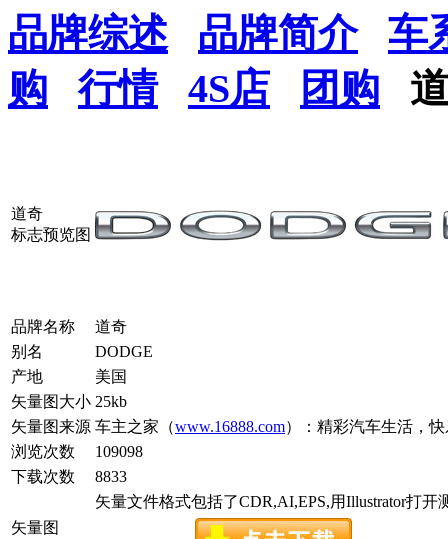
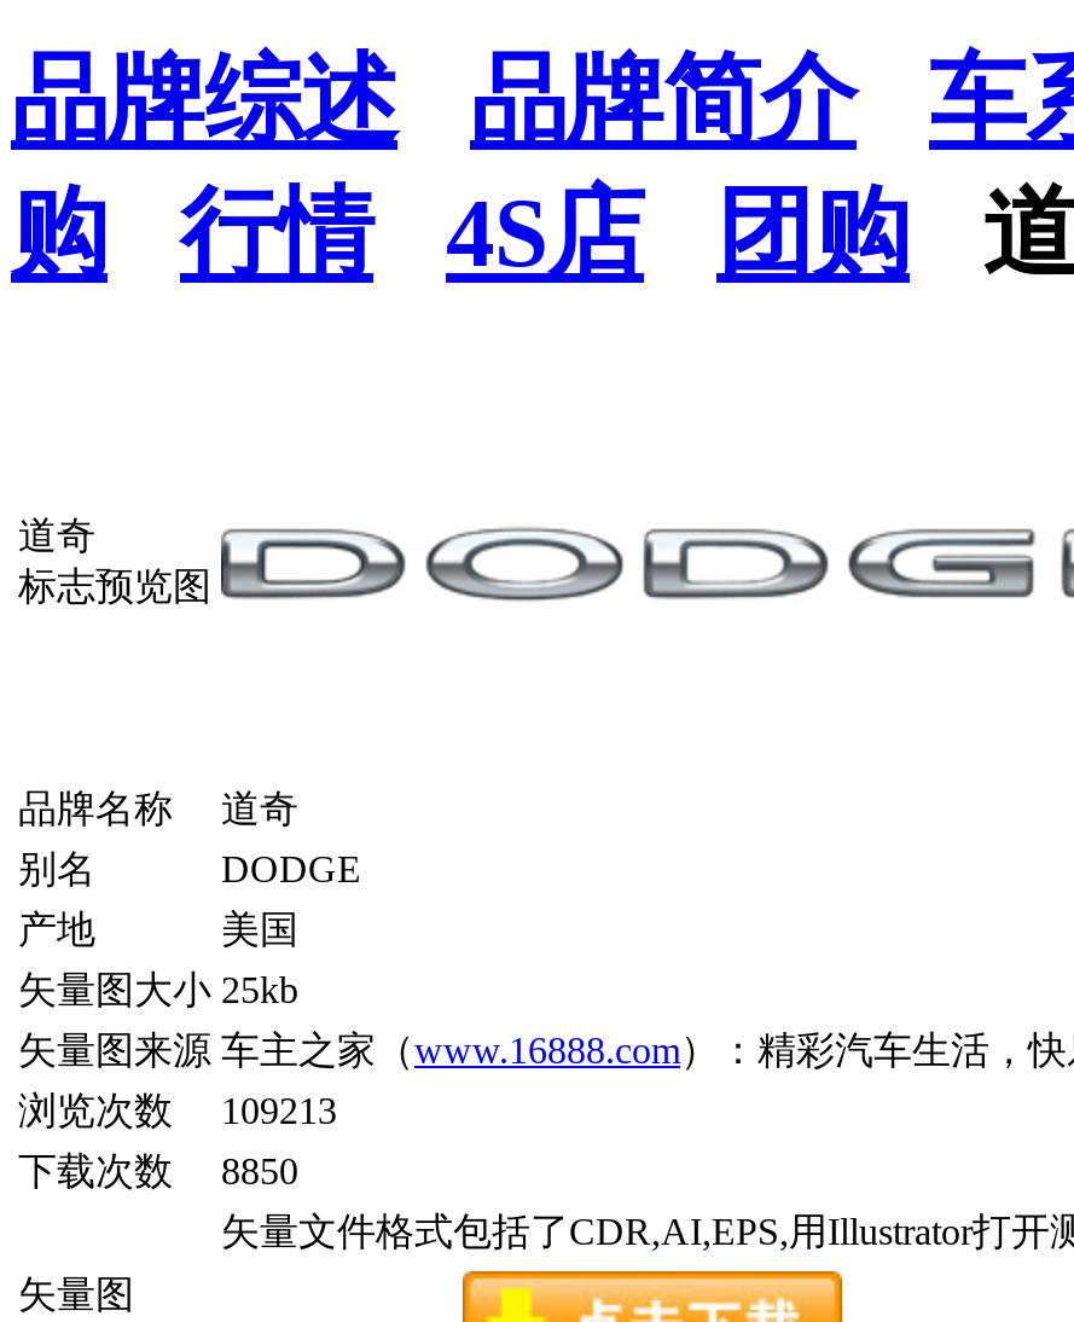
- 浏览次数 109098
+ 浏览次数 109213

- 下载次数 8833
+ 下载次数 8850
